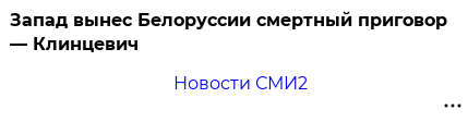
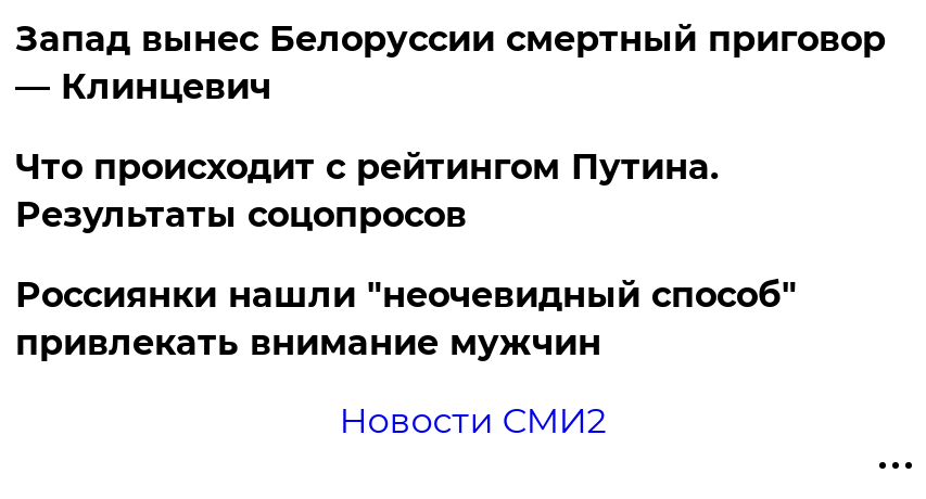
+ Что происходит с рейтингом Путина.
+ Результаты соцопросов
+ Россиянки нашли "неочевидный способ"
+ привлекать внимание мужчин
